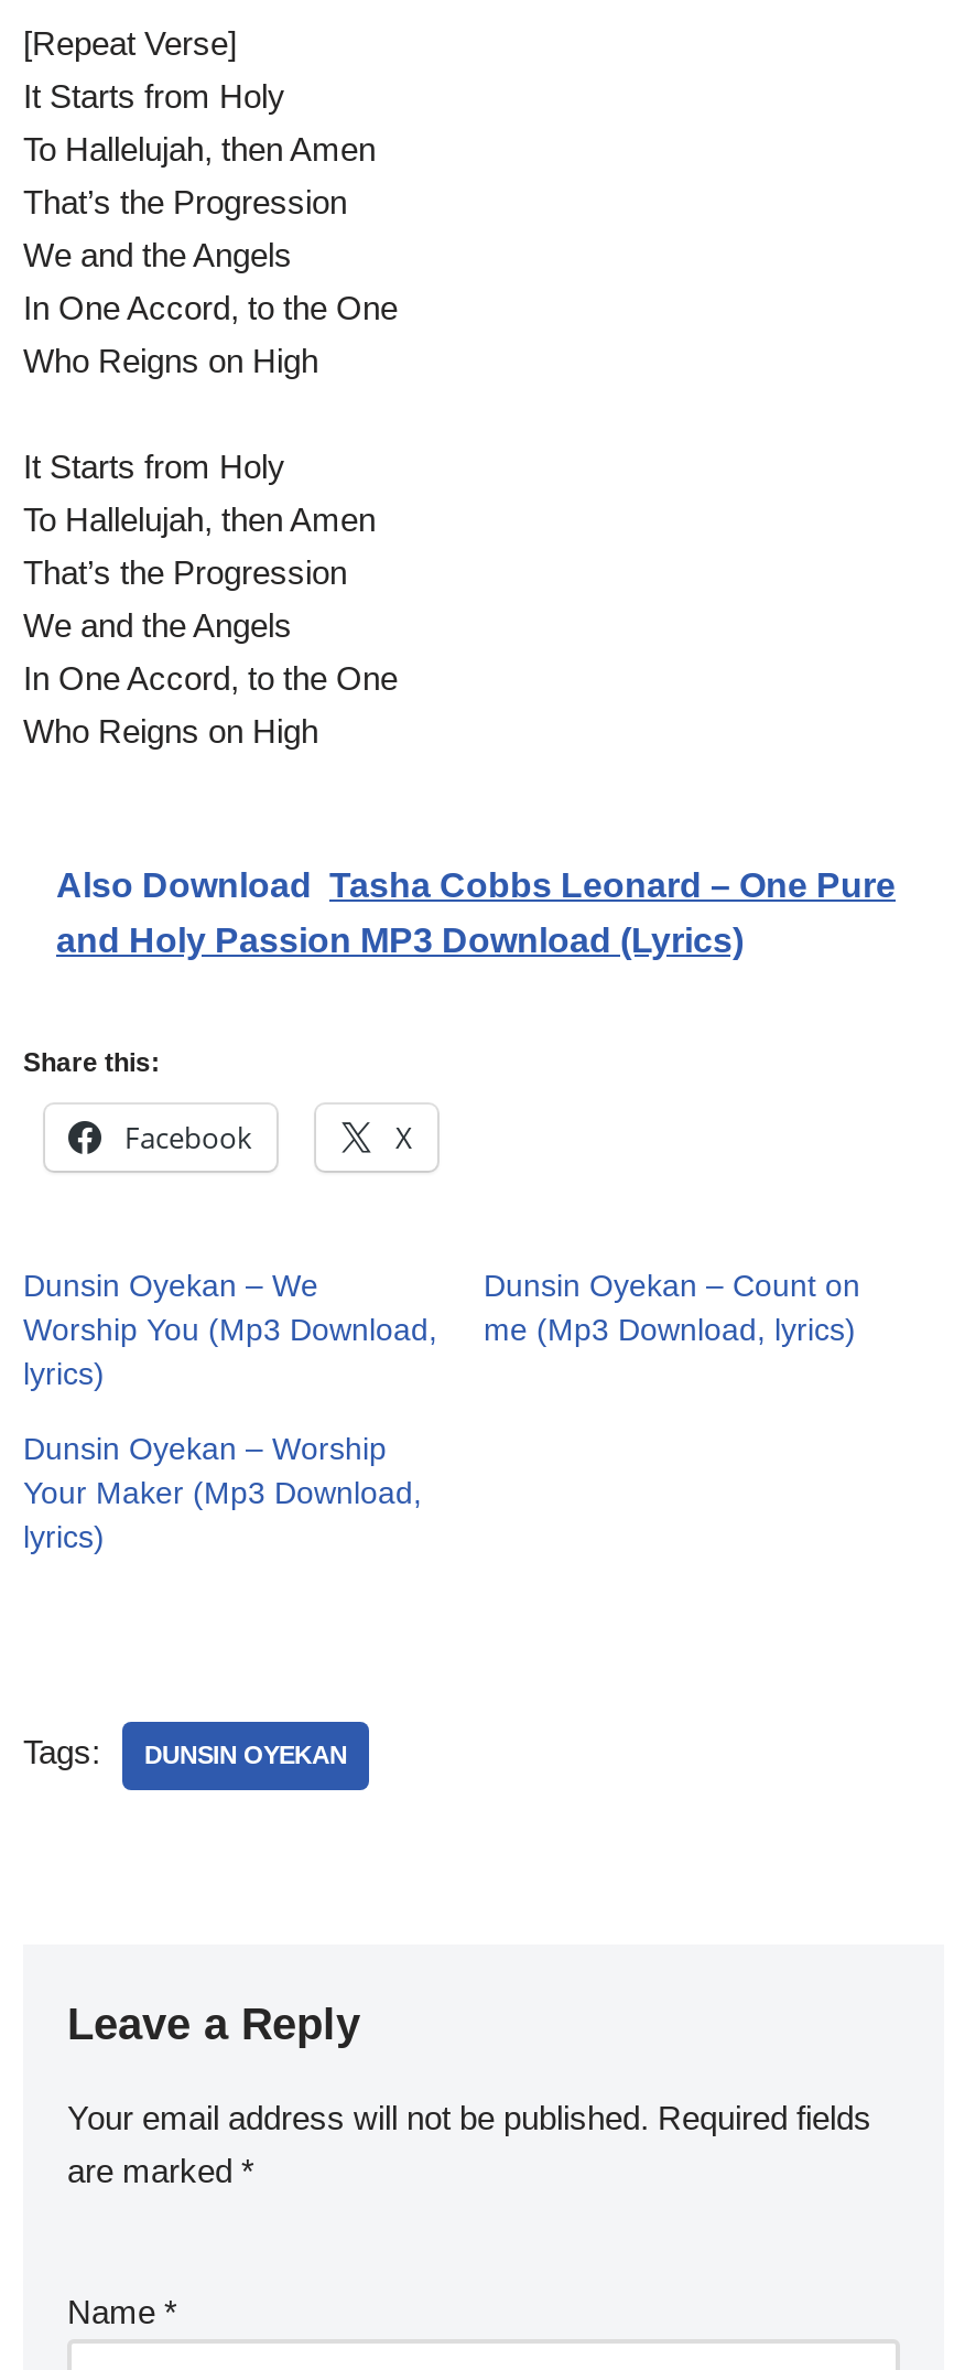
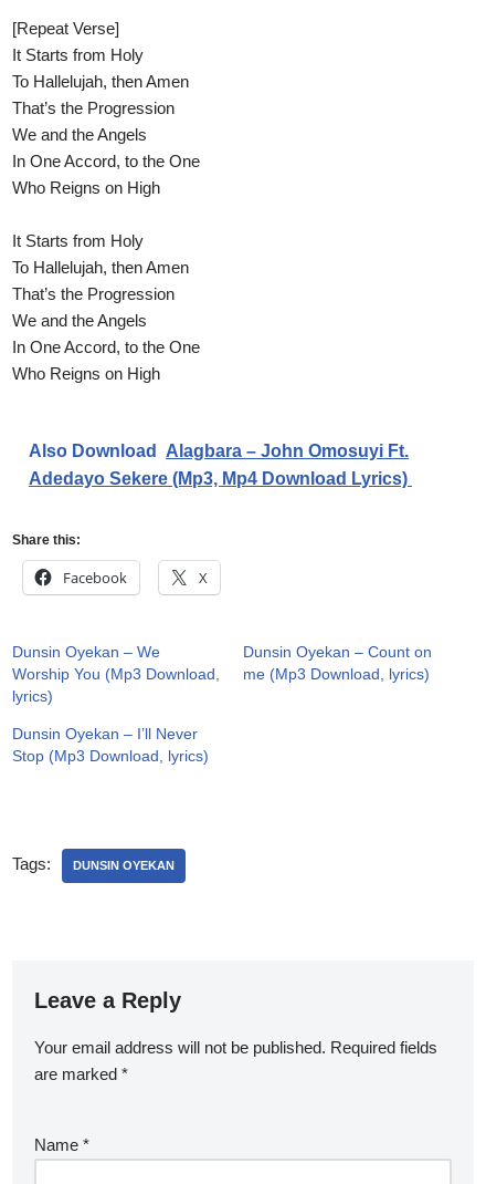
- Also Download Tasha Cobbs Leonard – One Pure
+ Also Download Alagbara – John Omosuyi Ft.

- and Holy Passion MP3 Download (Lyrics)
+ Adedayo Sekere (Mp3, Mp4 Download Lyrics)

- Dunsin Oyekan – Worship
- Your Maker (Mp3 Download,
- lyrics)
+ Dunsin Oyekan – I’ll Never
+ Stop (Mp3 Download, lyrics)
